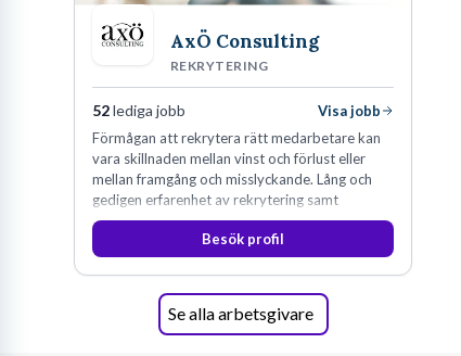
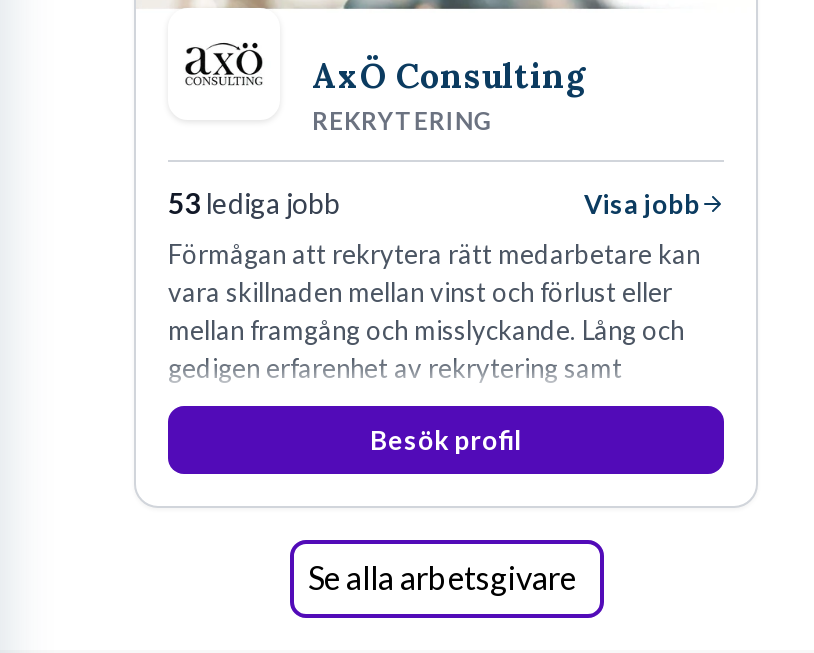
- 52 lediga jobb
+ 53 lediga jobb
